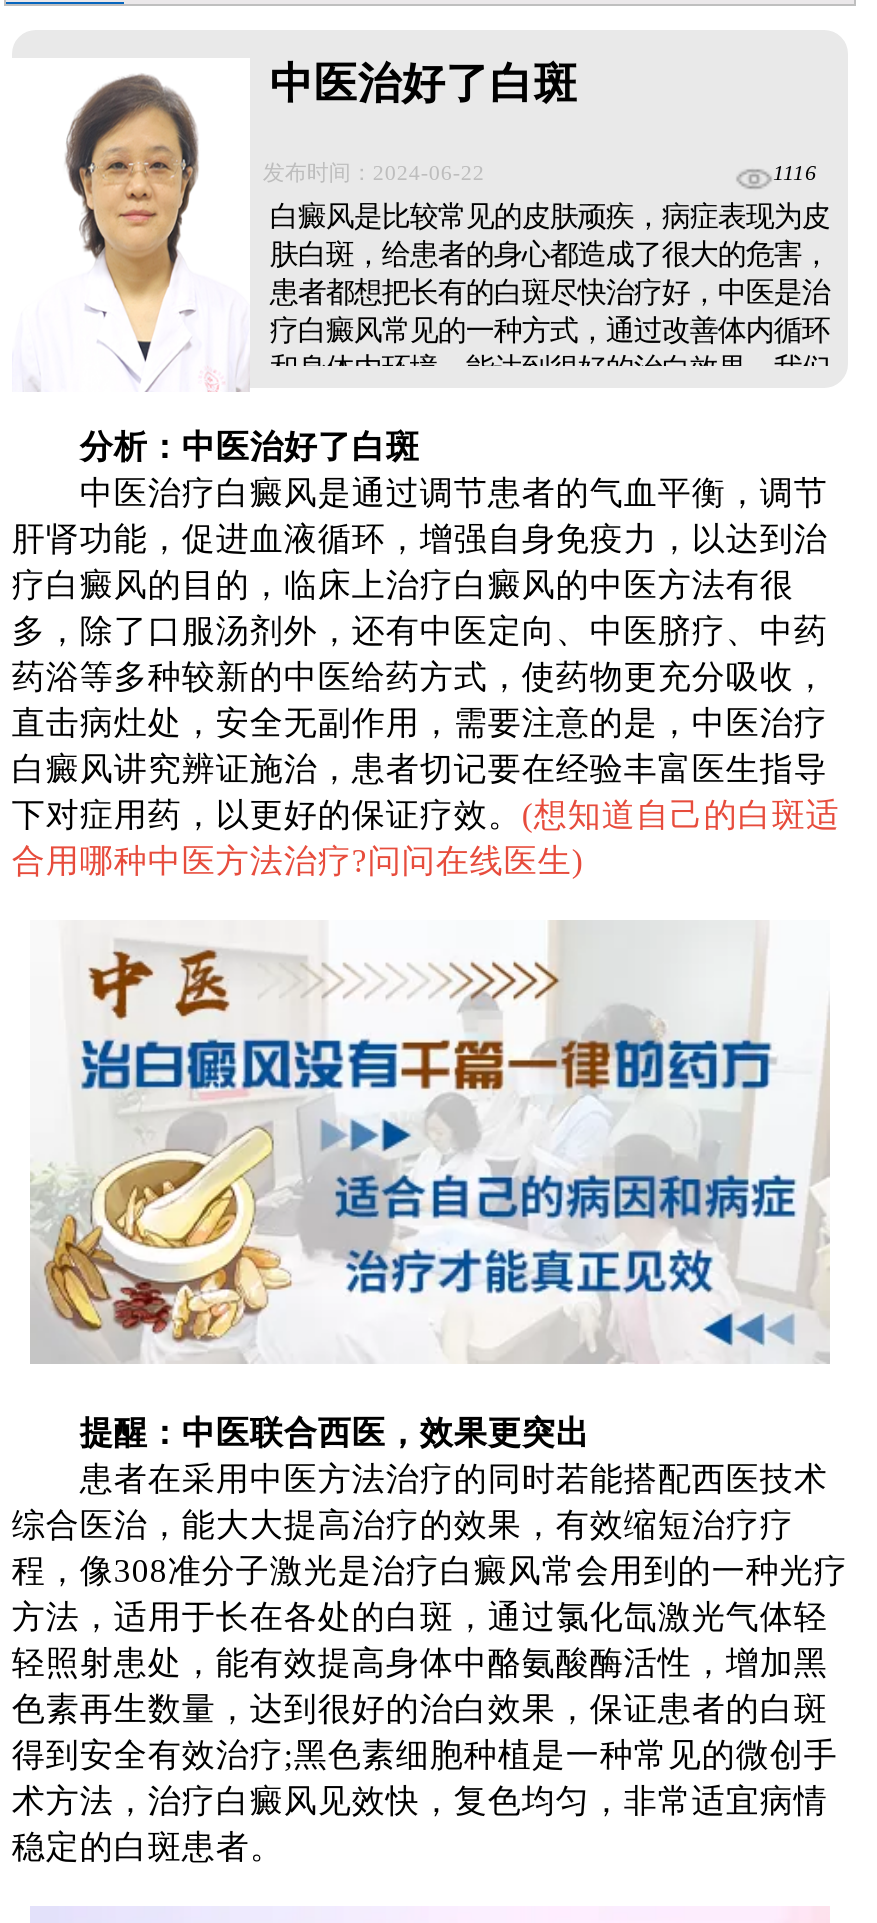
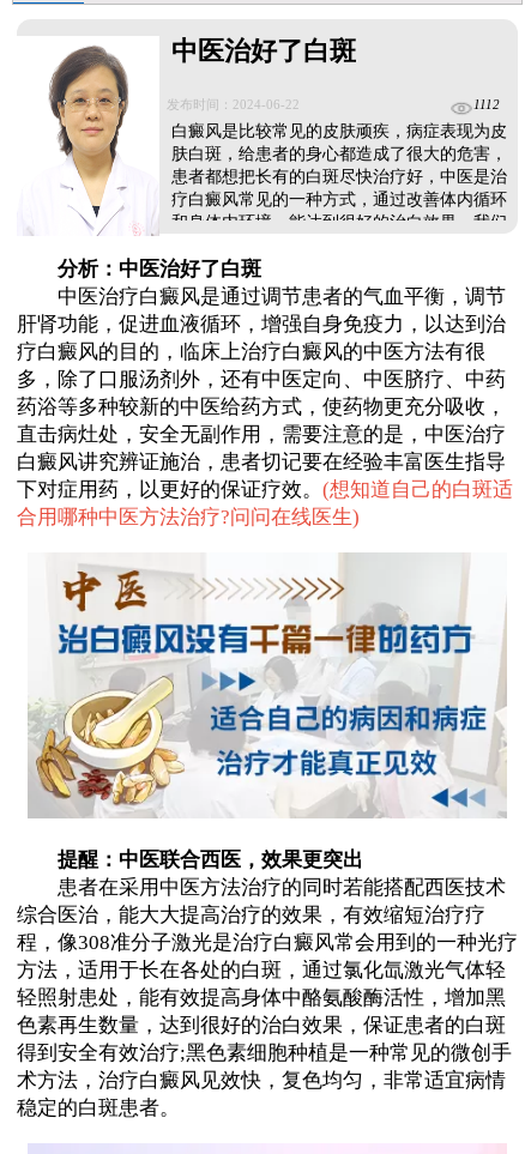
- 1116
+ 1112
